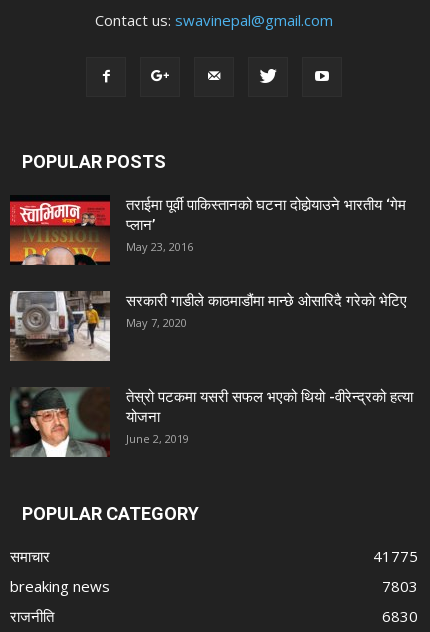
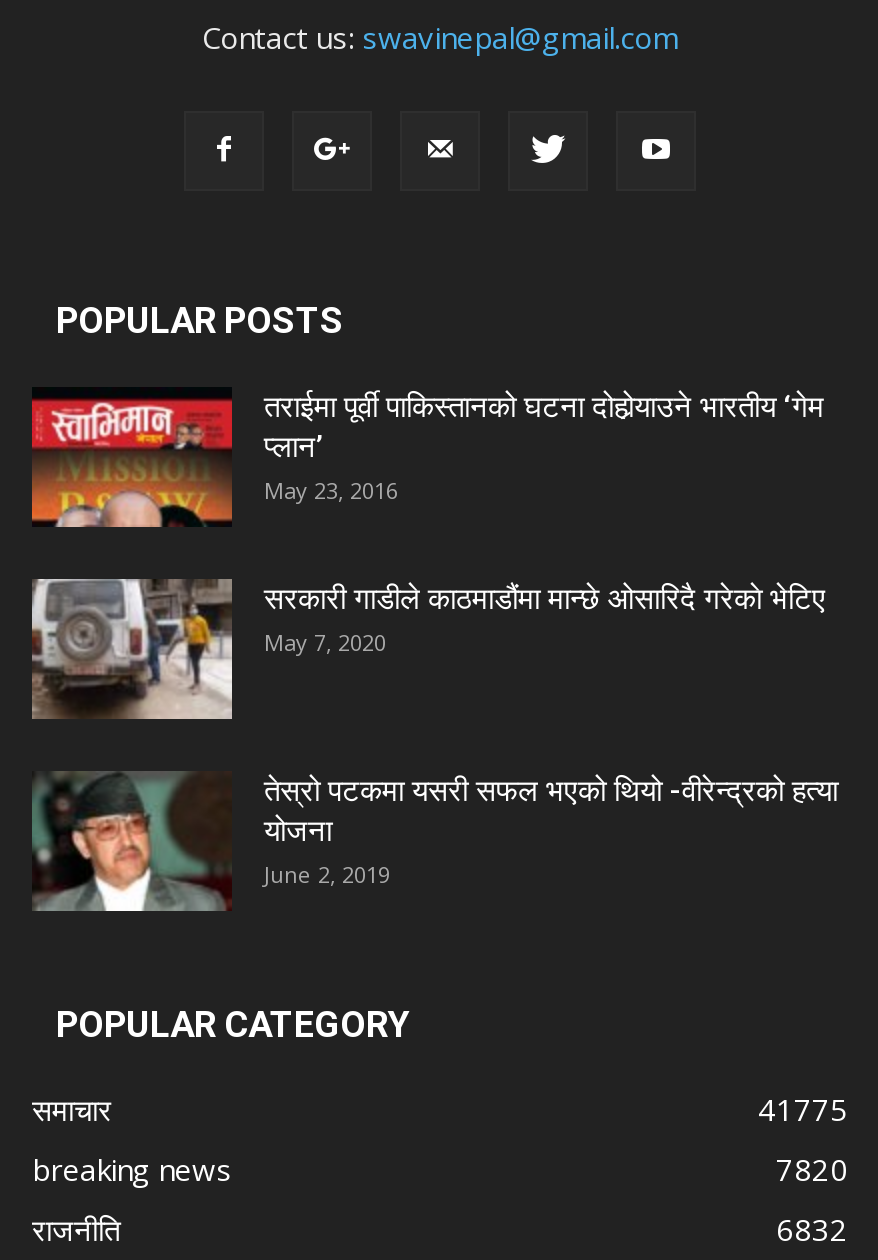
- 7803
+ 7820

- 6830
+ 6832
